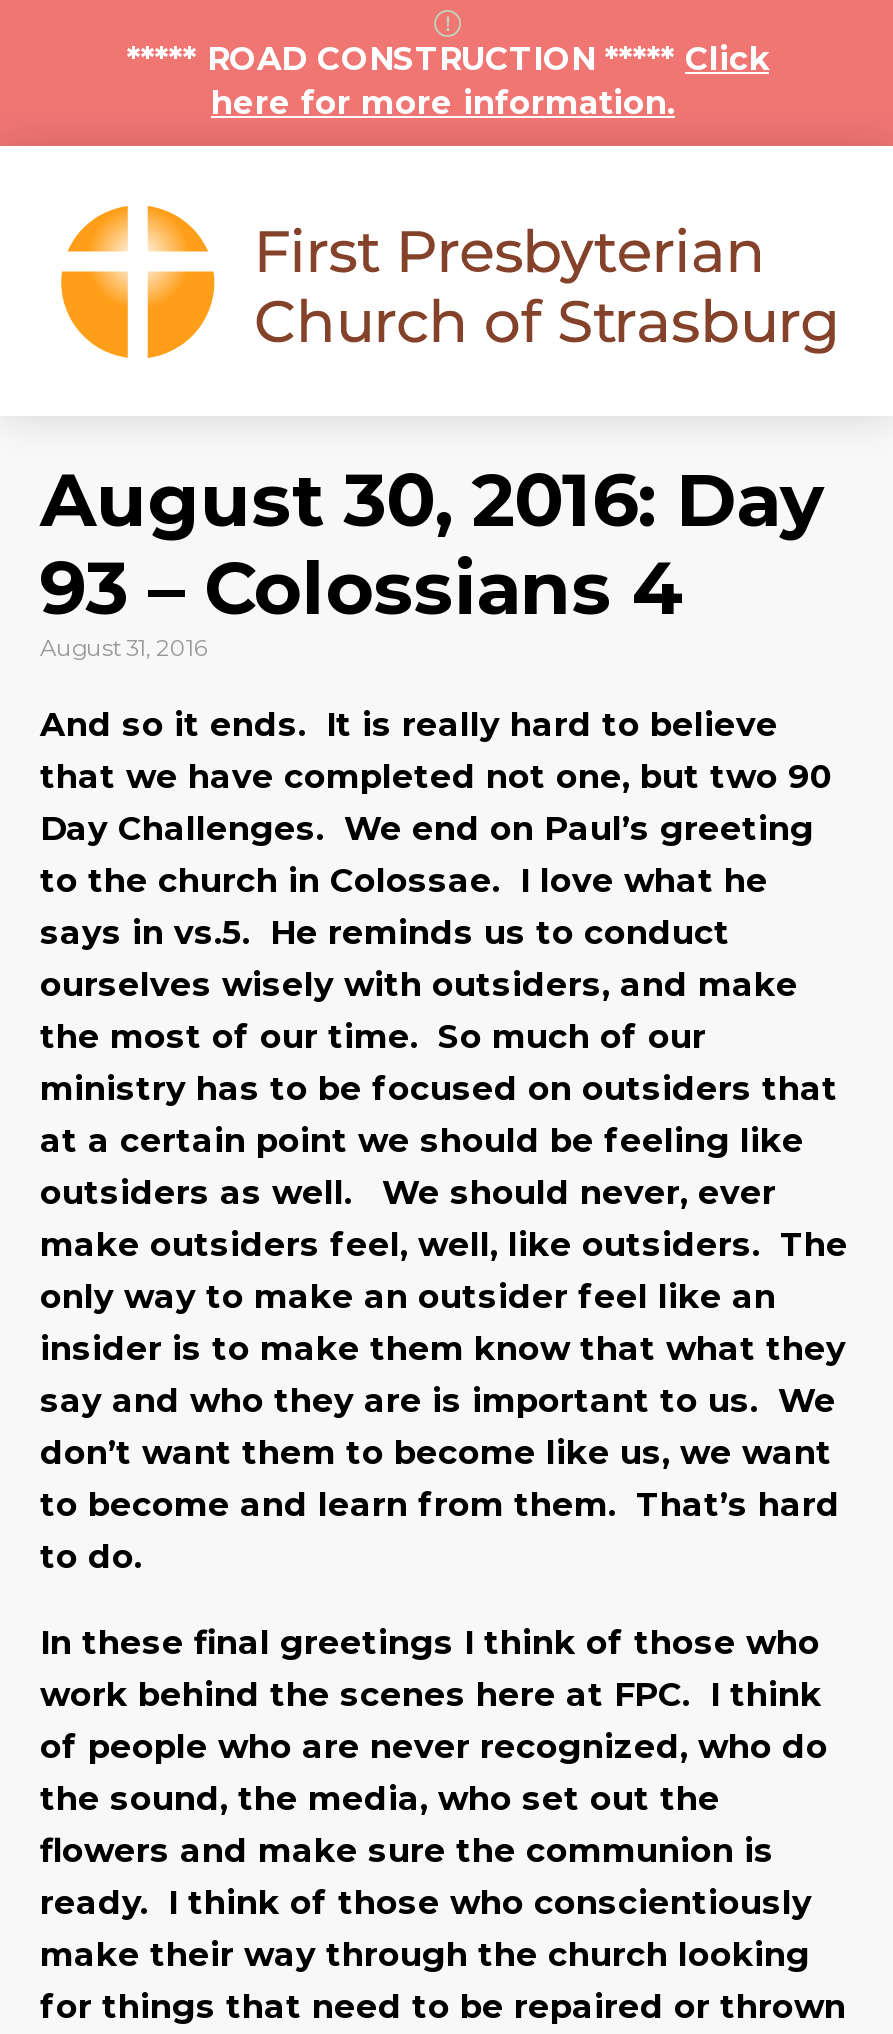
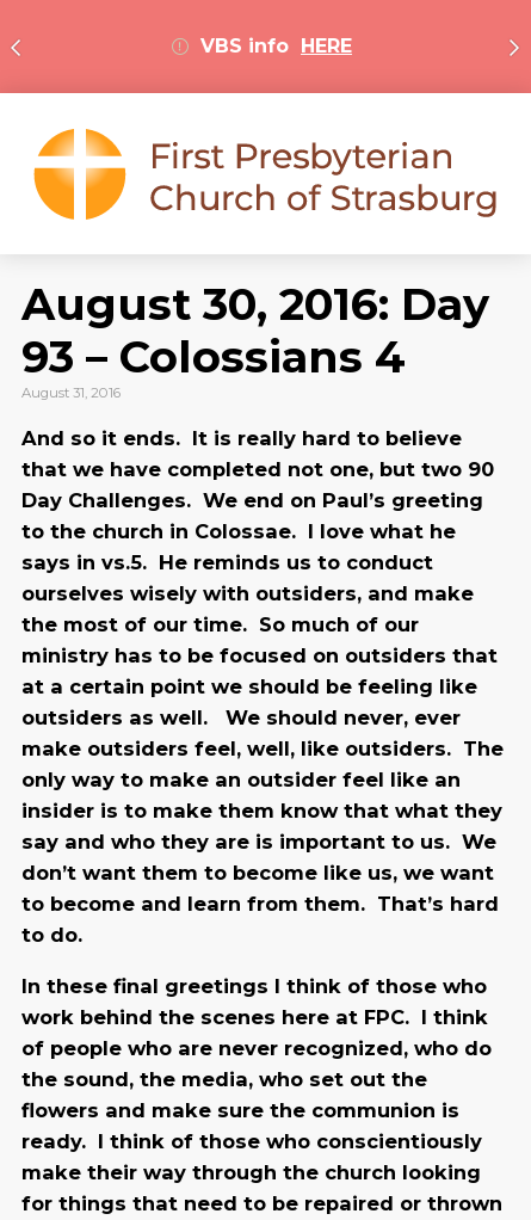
- ***** ROAD CONSTRUCTION ***** Click
- here for more information.
+ VBS info HERE
